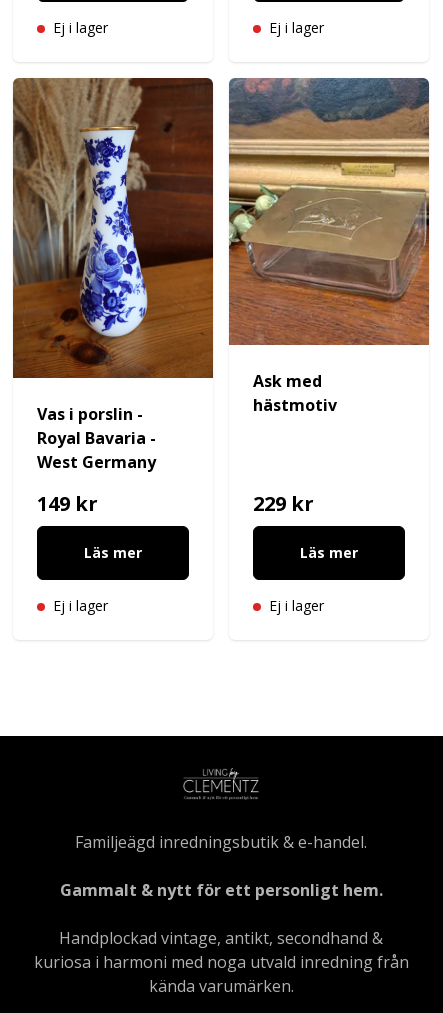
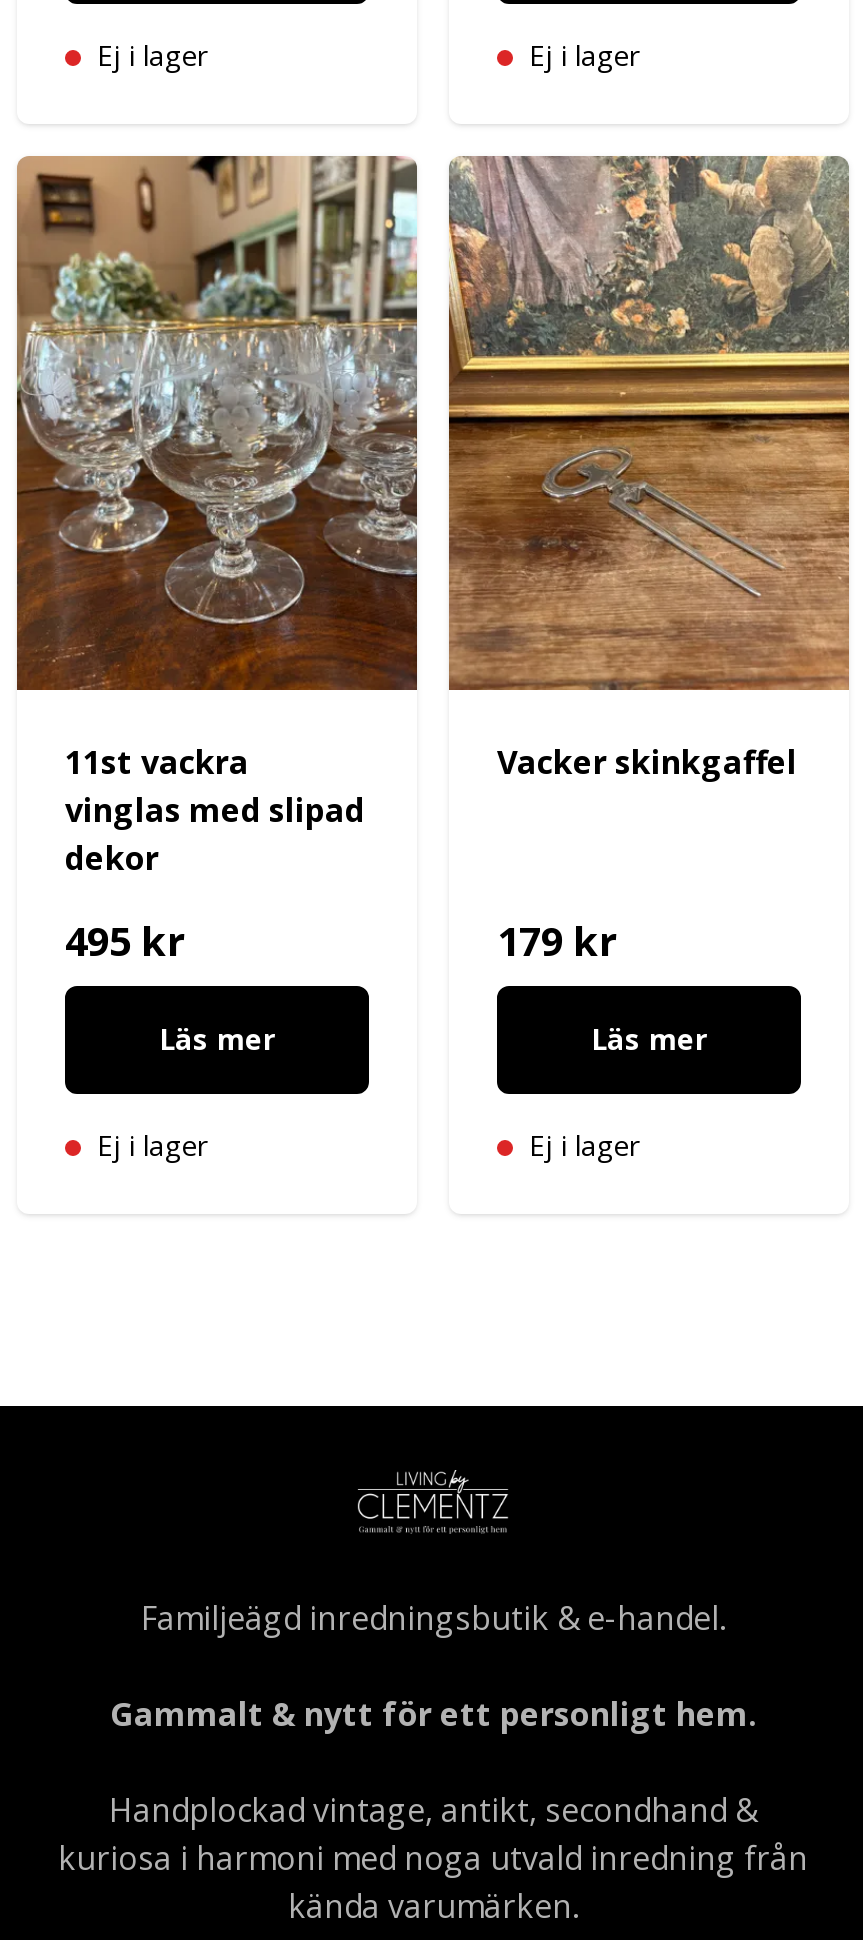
- [image]
- Vas i porslin -
- Royal Bavaria -
- West Germany
+ [image]
+ 11st vackra
+ vinglas med slipad
+ dekor

- [image]
- Ask med
- hästmotiv
+ [image]
+ Vacker skinkgaffel

- 149 kr
+ 495 kr

- 229 kr
+ 179 kr
